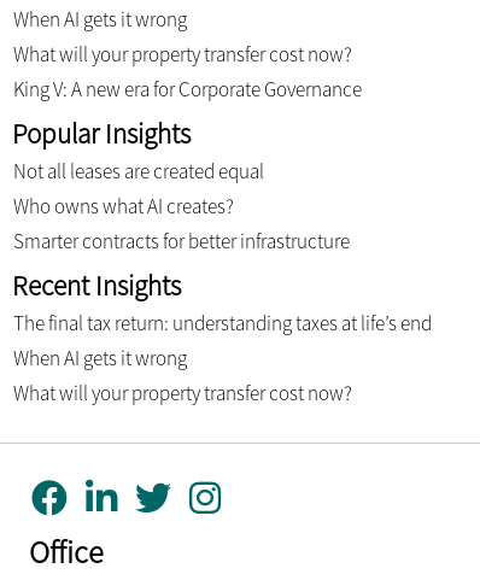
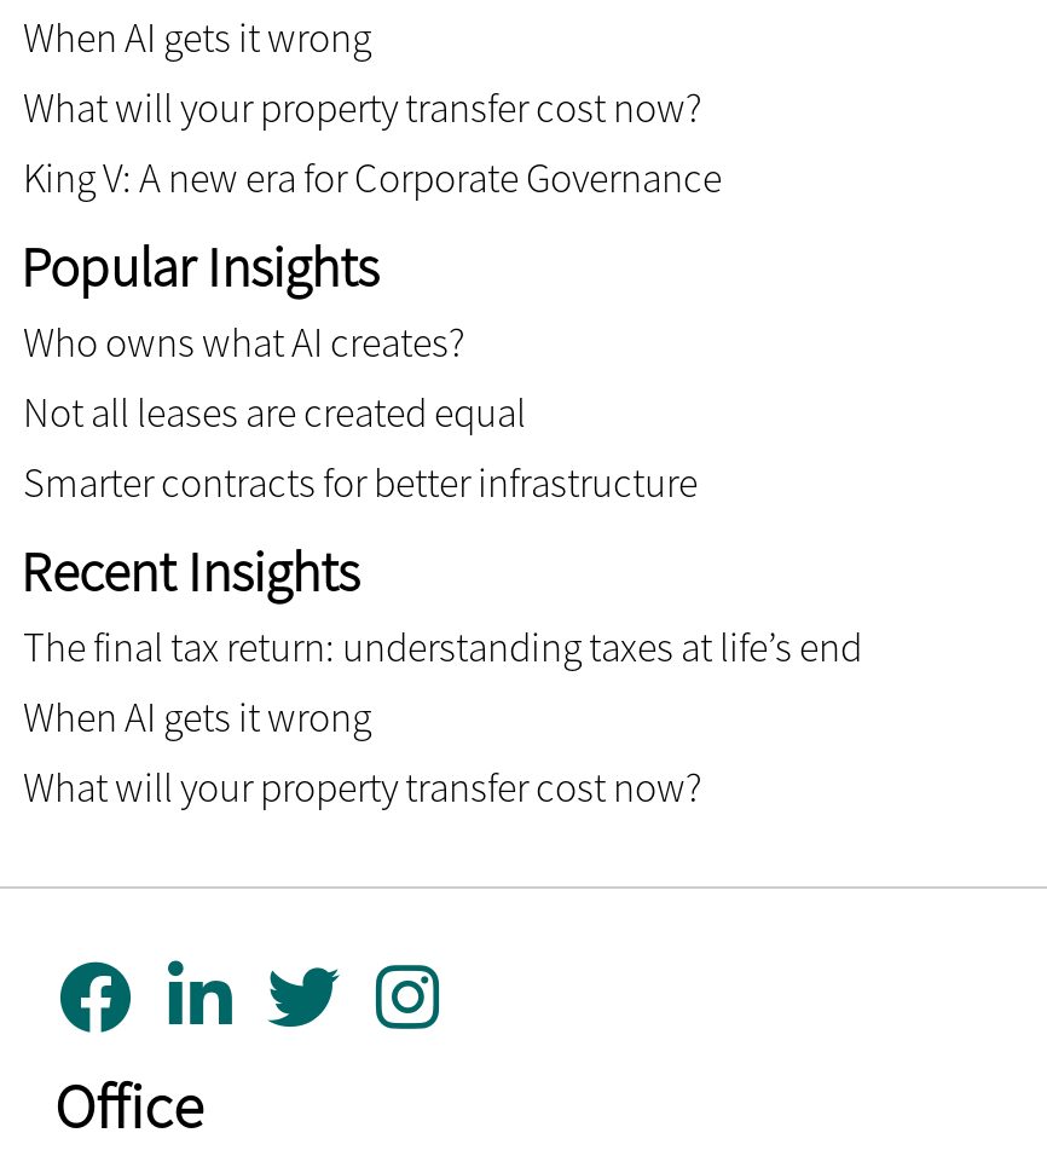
moved down: Not all leases are created equal

moved up: Who owns what AI creates?
